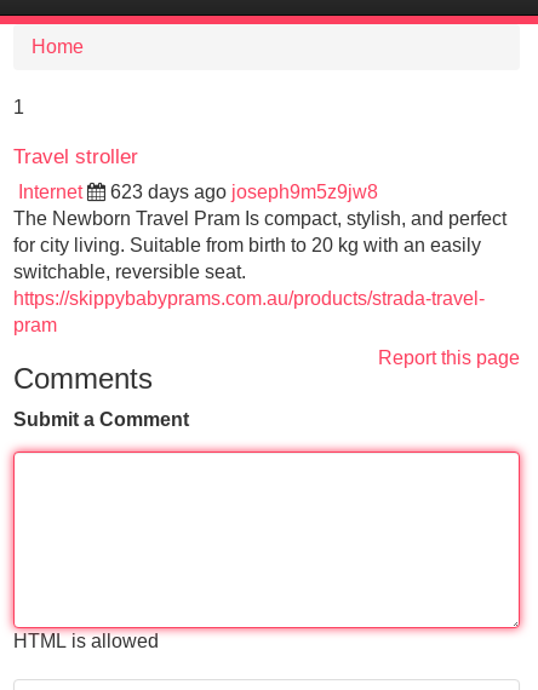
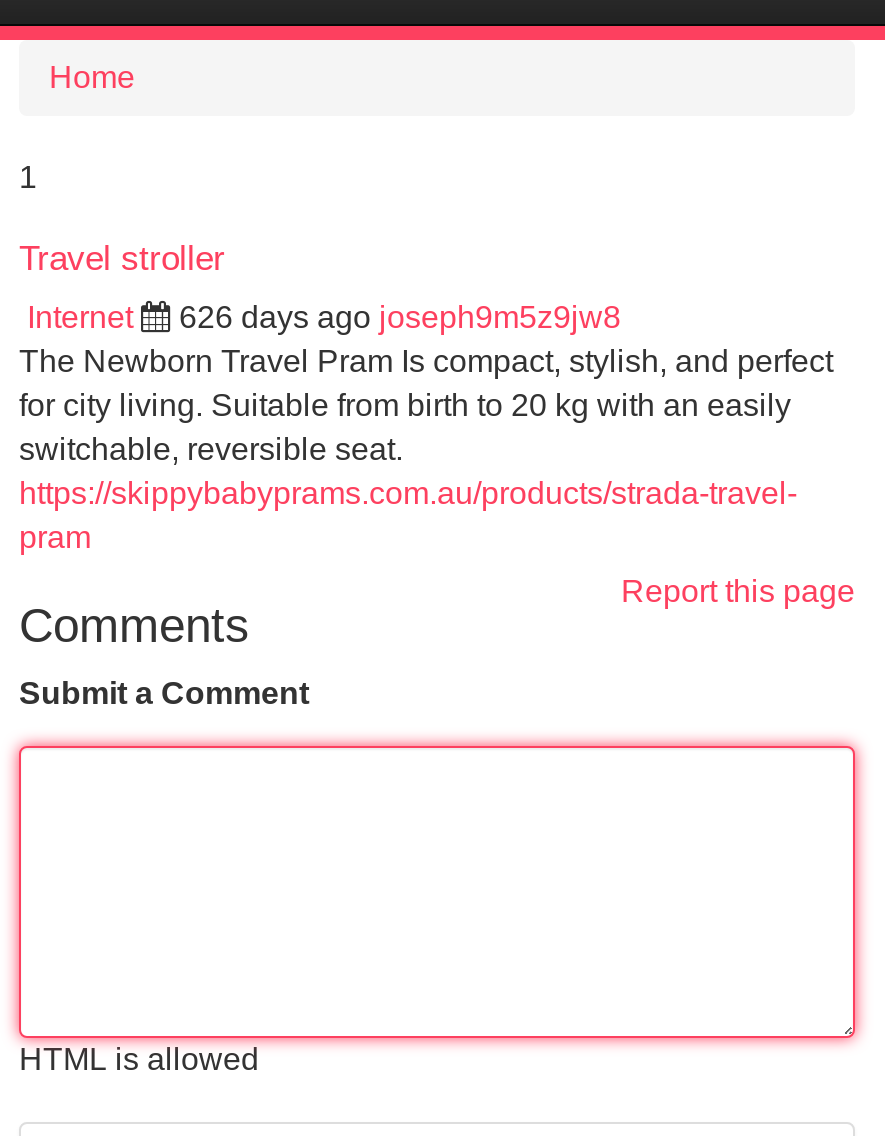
- 623 days ago joseph9m5z9jw8
+ 626 days ago joseph9m5z9jw8
